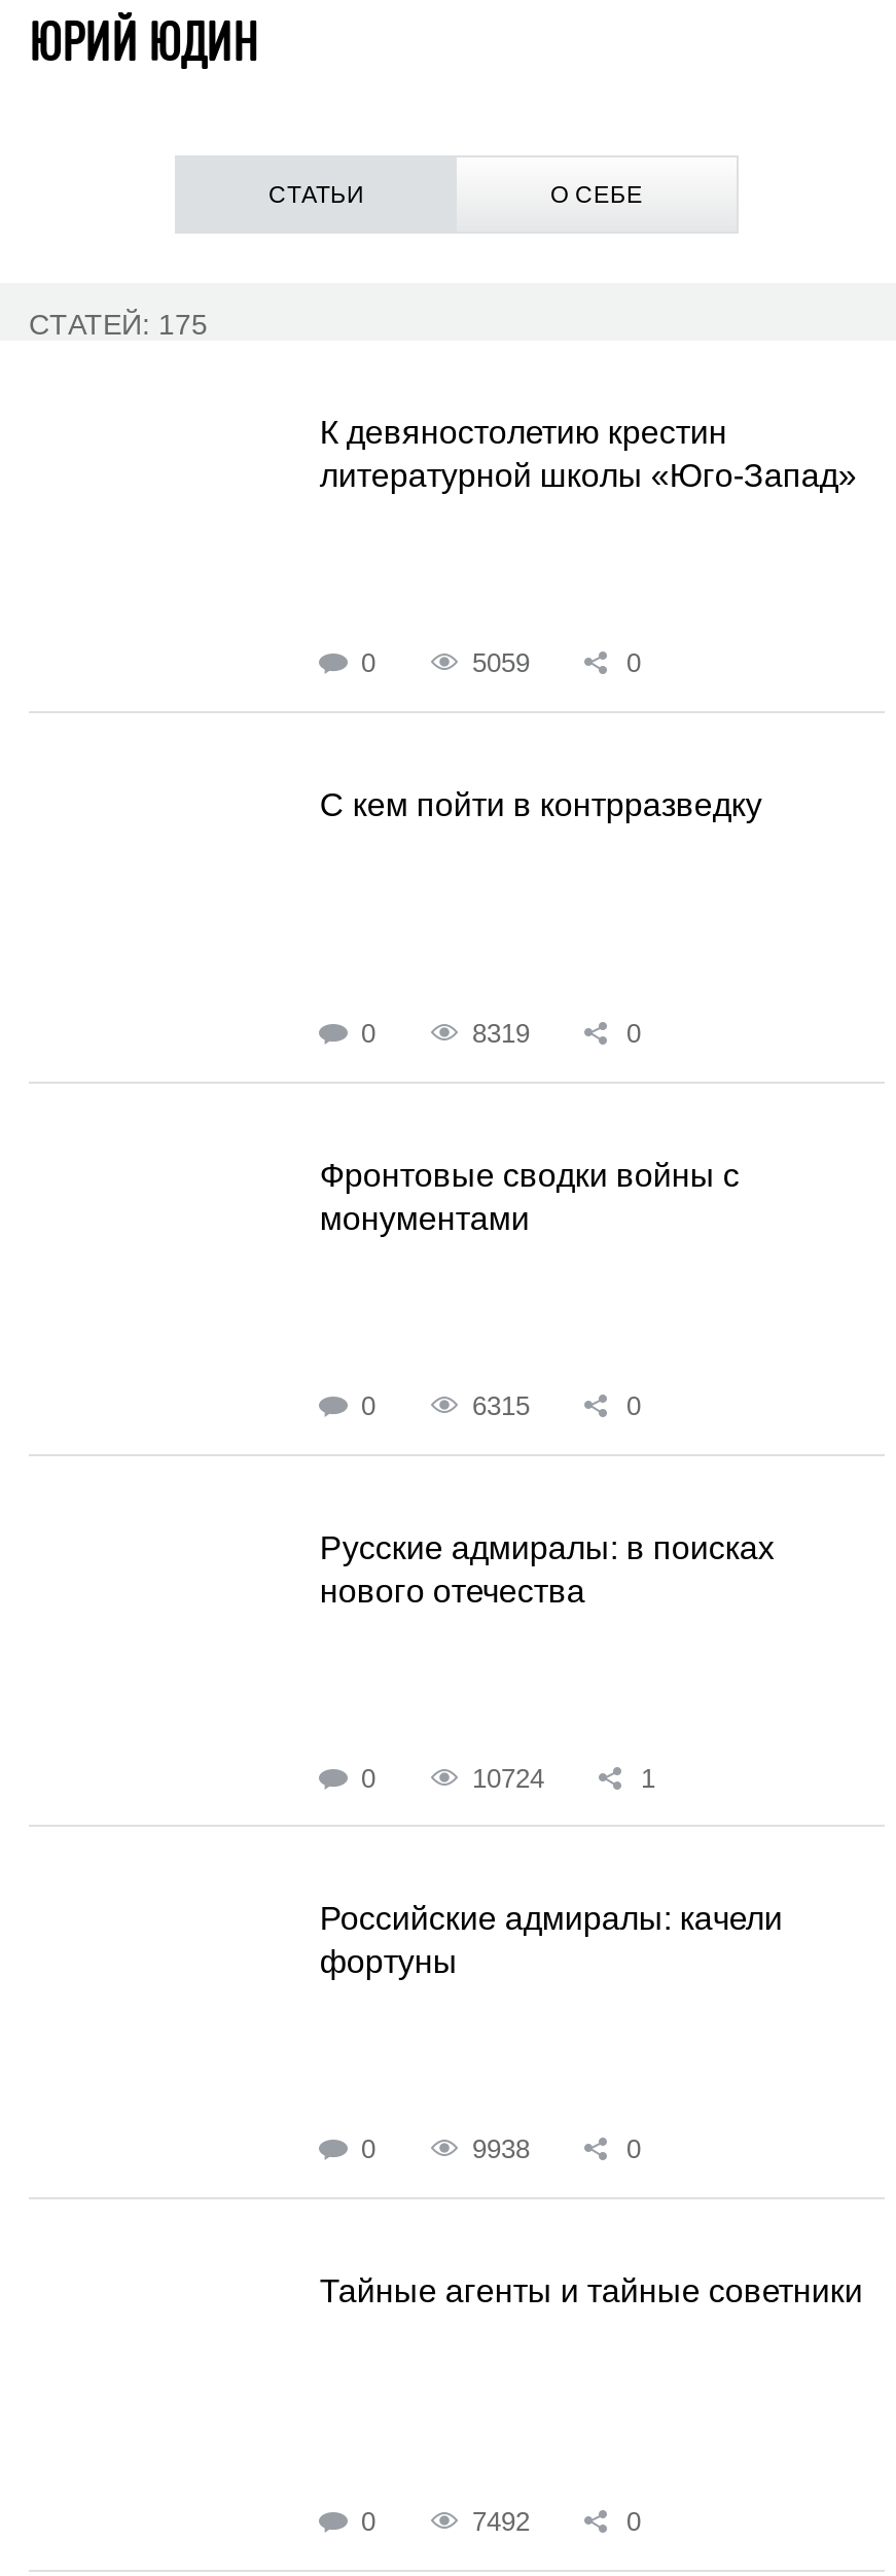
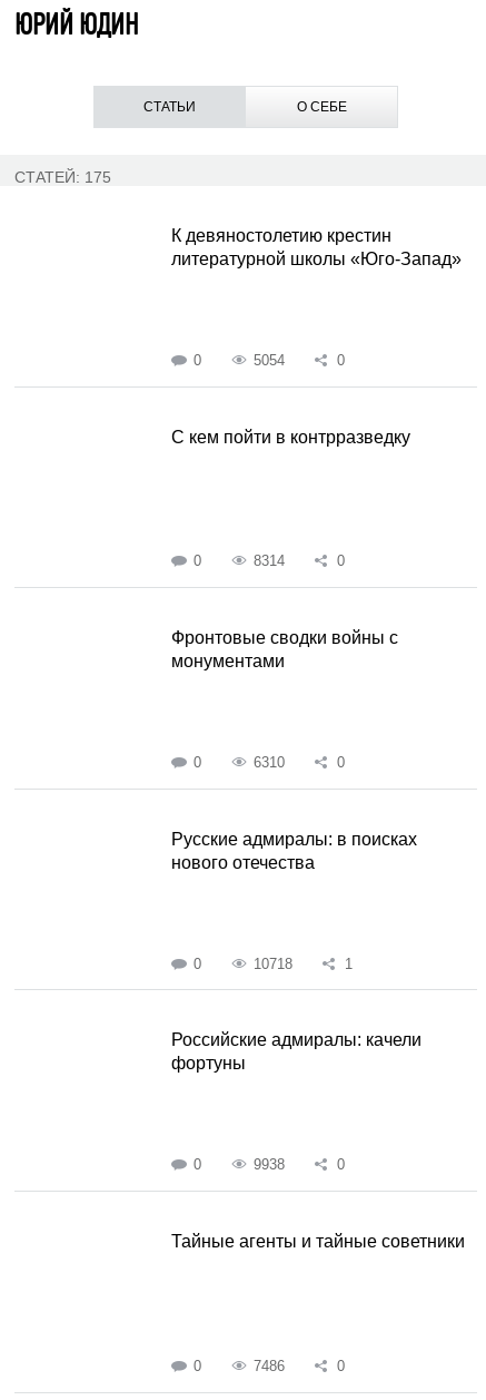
- 5059
+ 5054

- 8319
+ 8314

- 6315
+ 6310

- 10724
+ 10718

- 7492
+ 7486
